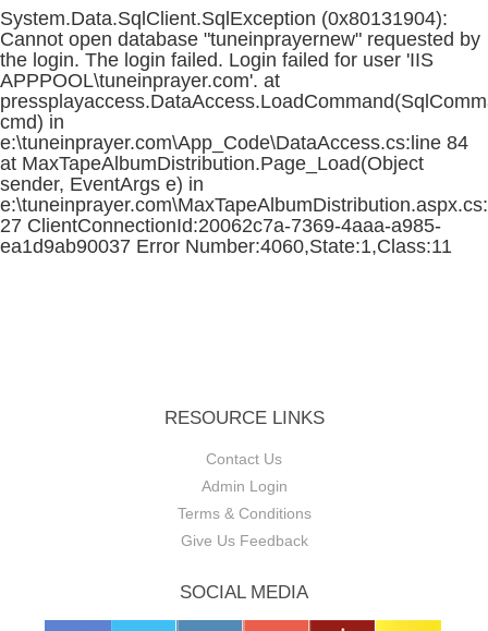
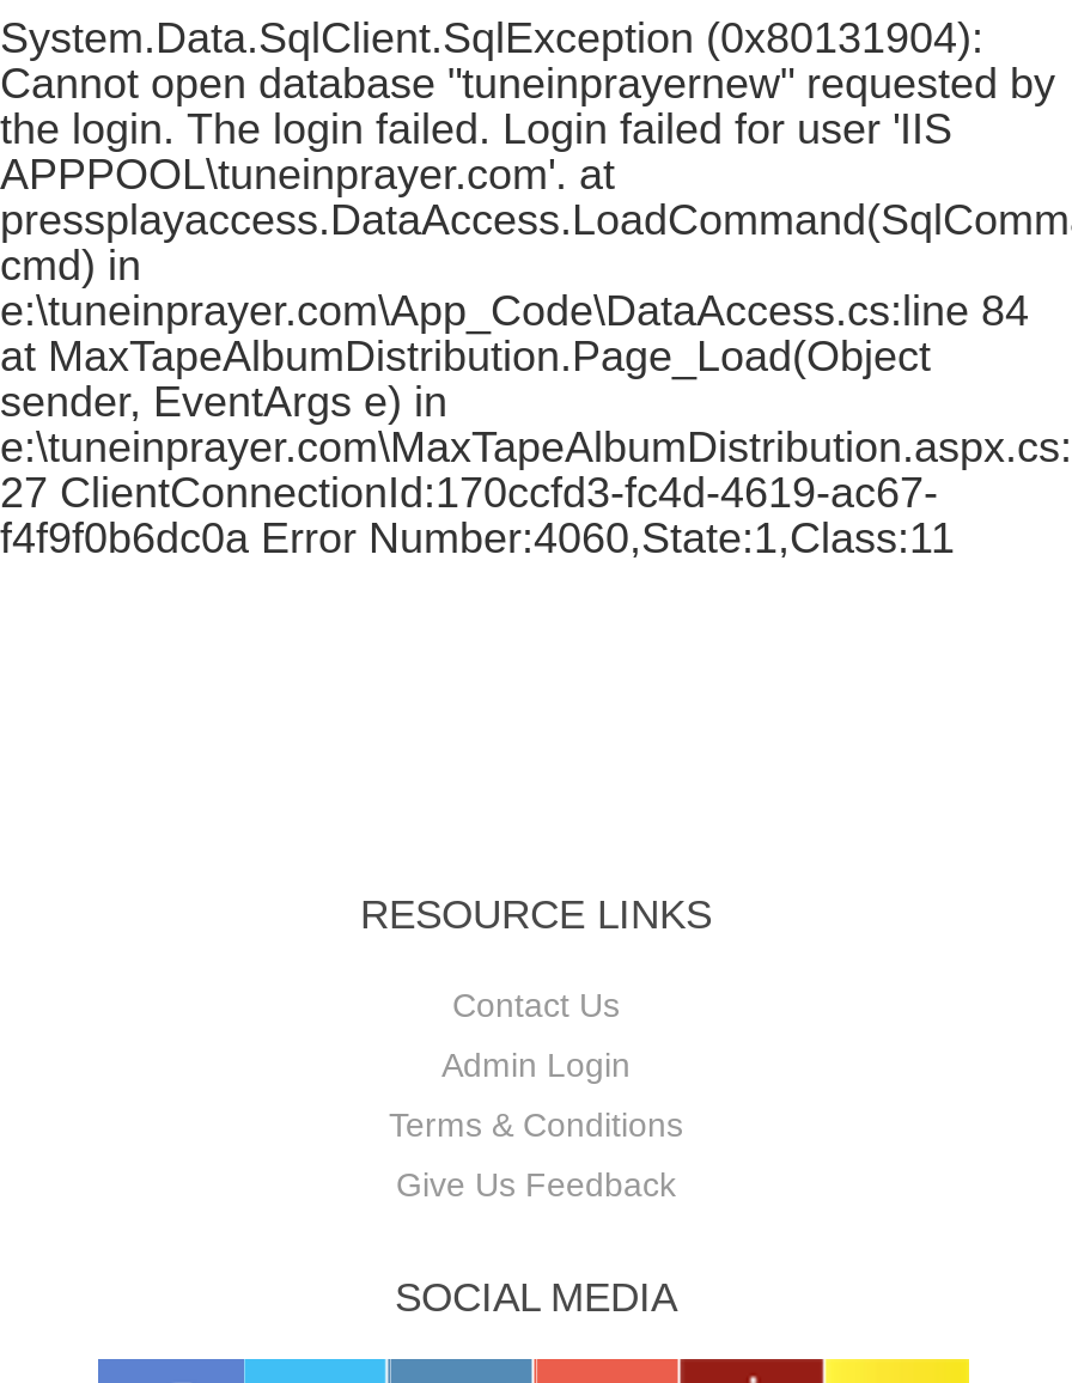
- 27 ClientConnectionId:20062c7a-7369-4aaa-a985-
- ea1d9ab90037 Error Number:4060,State:1,Class:11
+ 27 ClientConnectionId:170ccfd3-fc4d-4619-ac67-
+ f4f9f0b6dc0a Error Number:4060,State:1,Class:11
